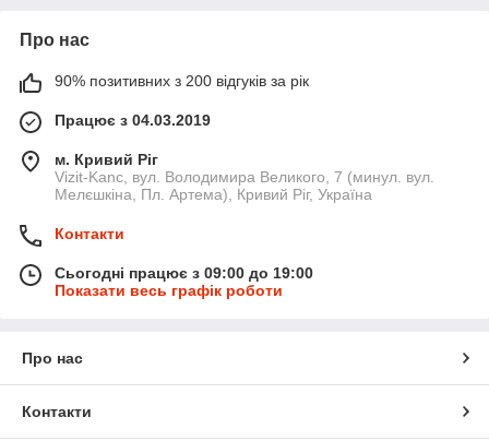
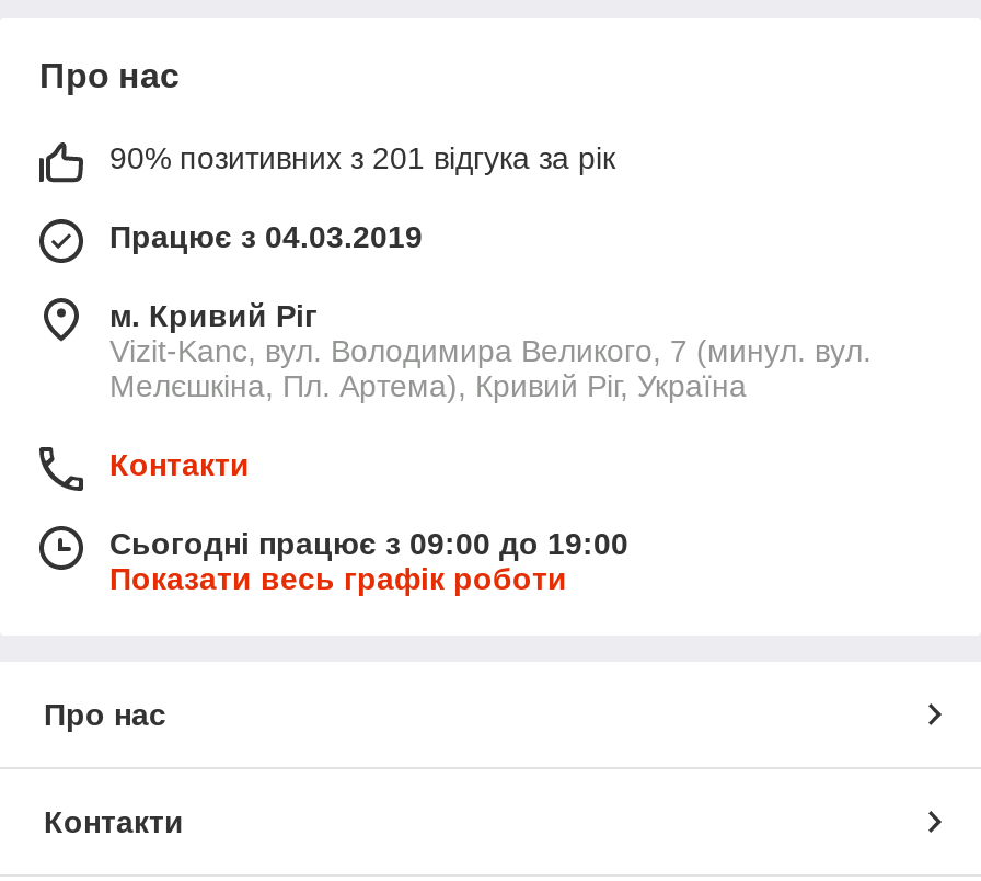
- 90% позитивних з 200 відгуків за рік
+ 90% позитивних з 201 відгука за рік
